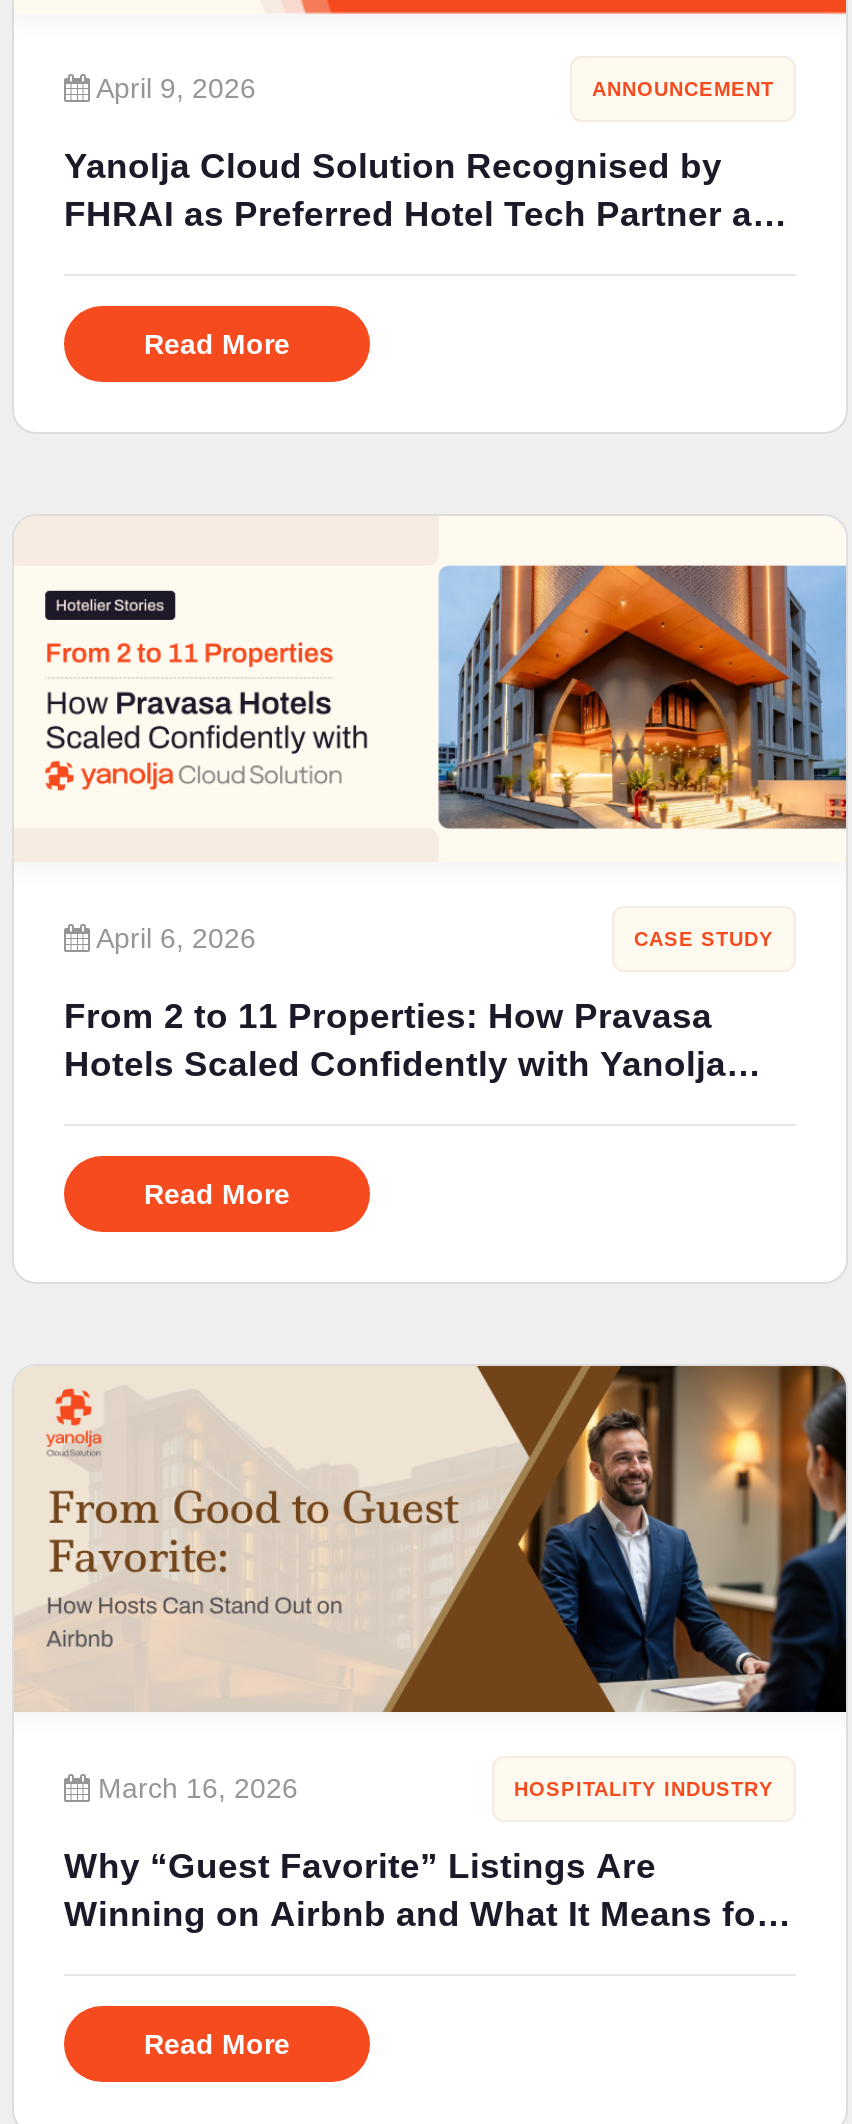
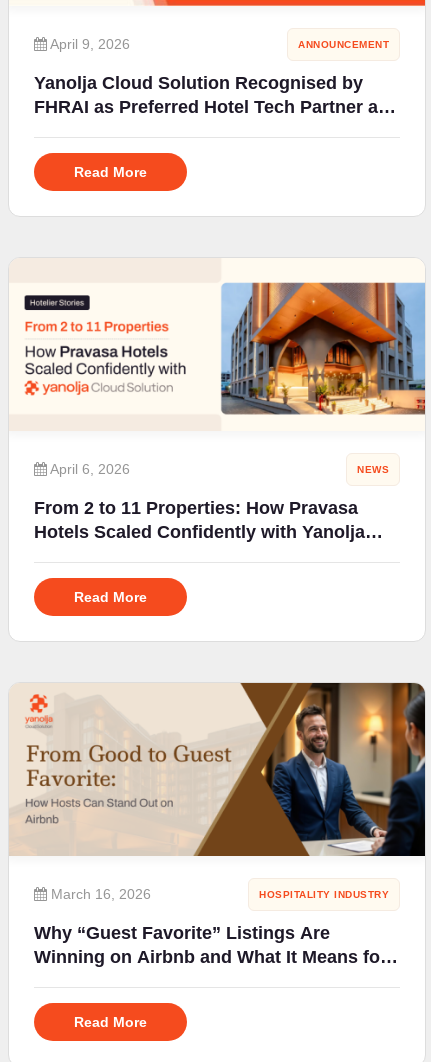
- CASE STUDY
+ NEWS
